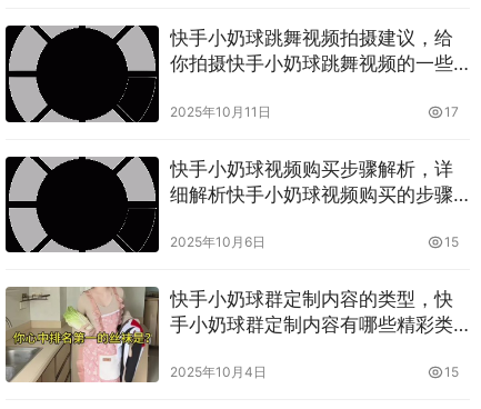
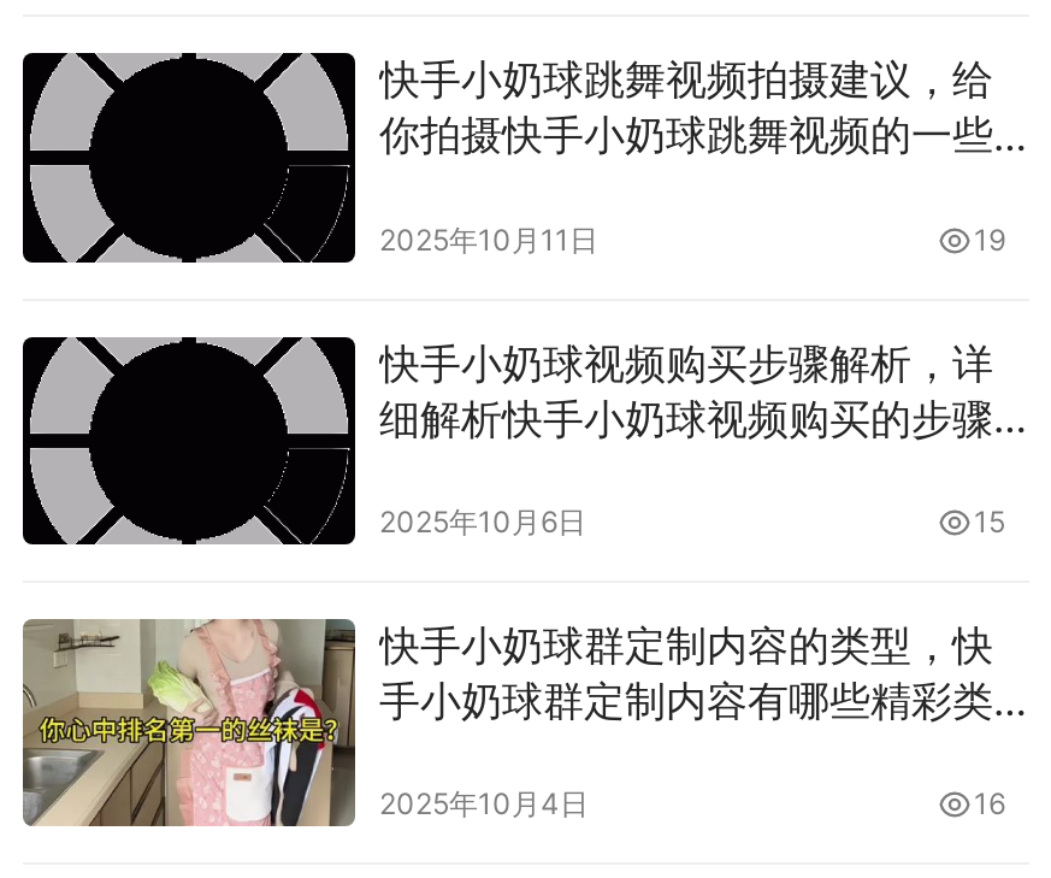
- 17
+ 19

- 15
+ 16
